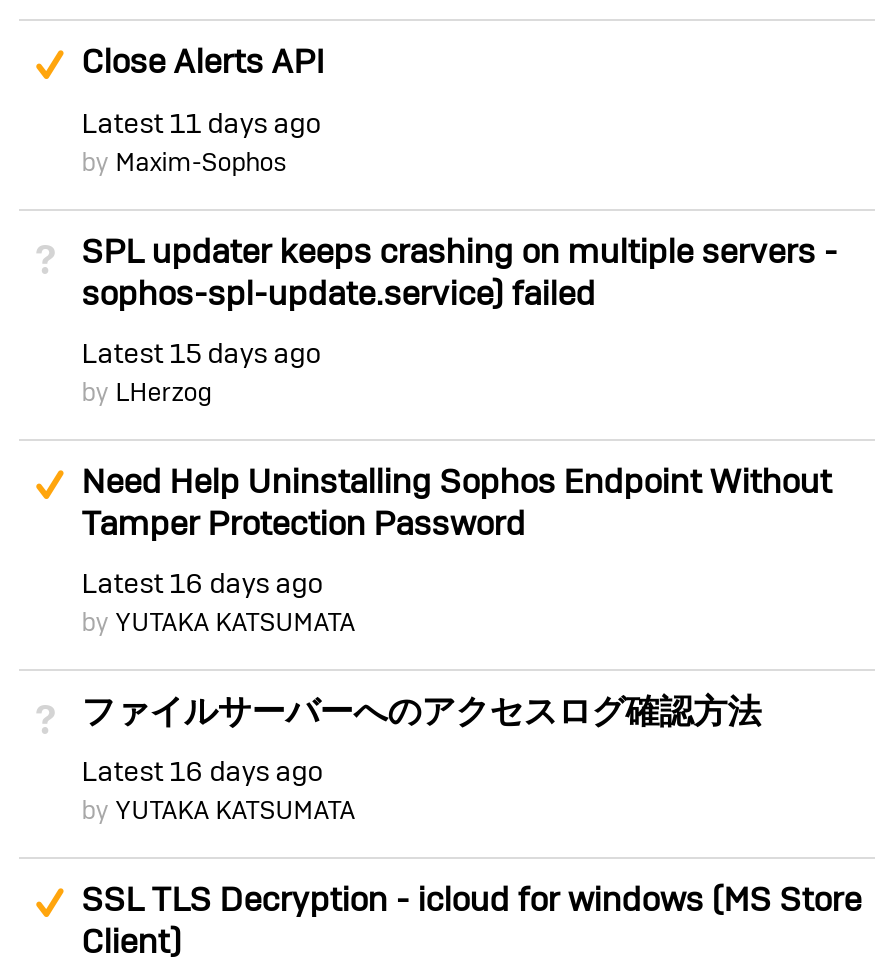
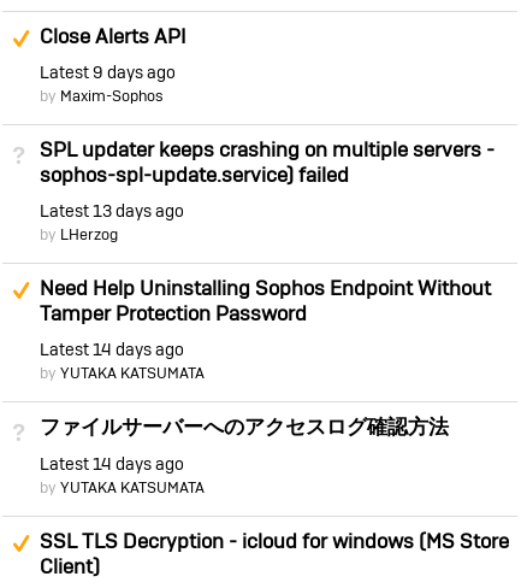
- Latest 11 days ago
+ Latest 9 days ago

- Latest 15 days ago
+ Latest 13 days ago

- Latest 16 days ago
+ Latest 14 days ago

- Latest 16 days ago
+ Latest 14 days ago
